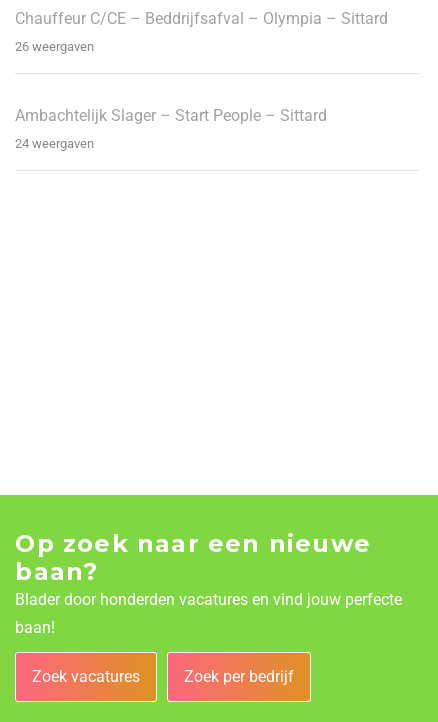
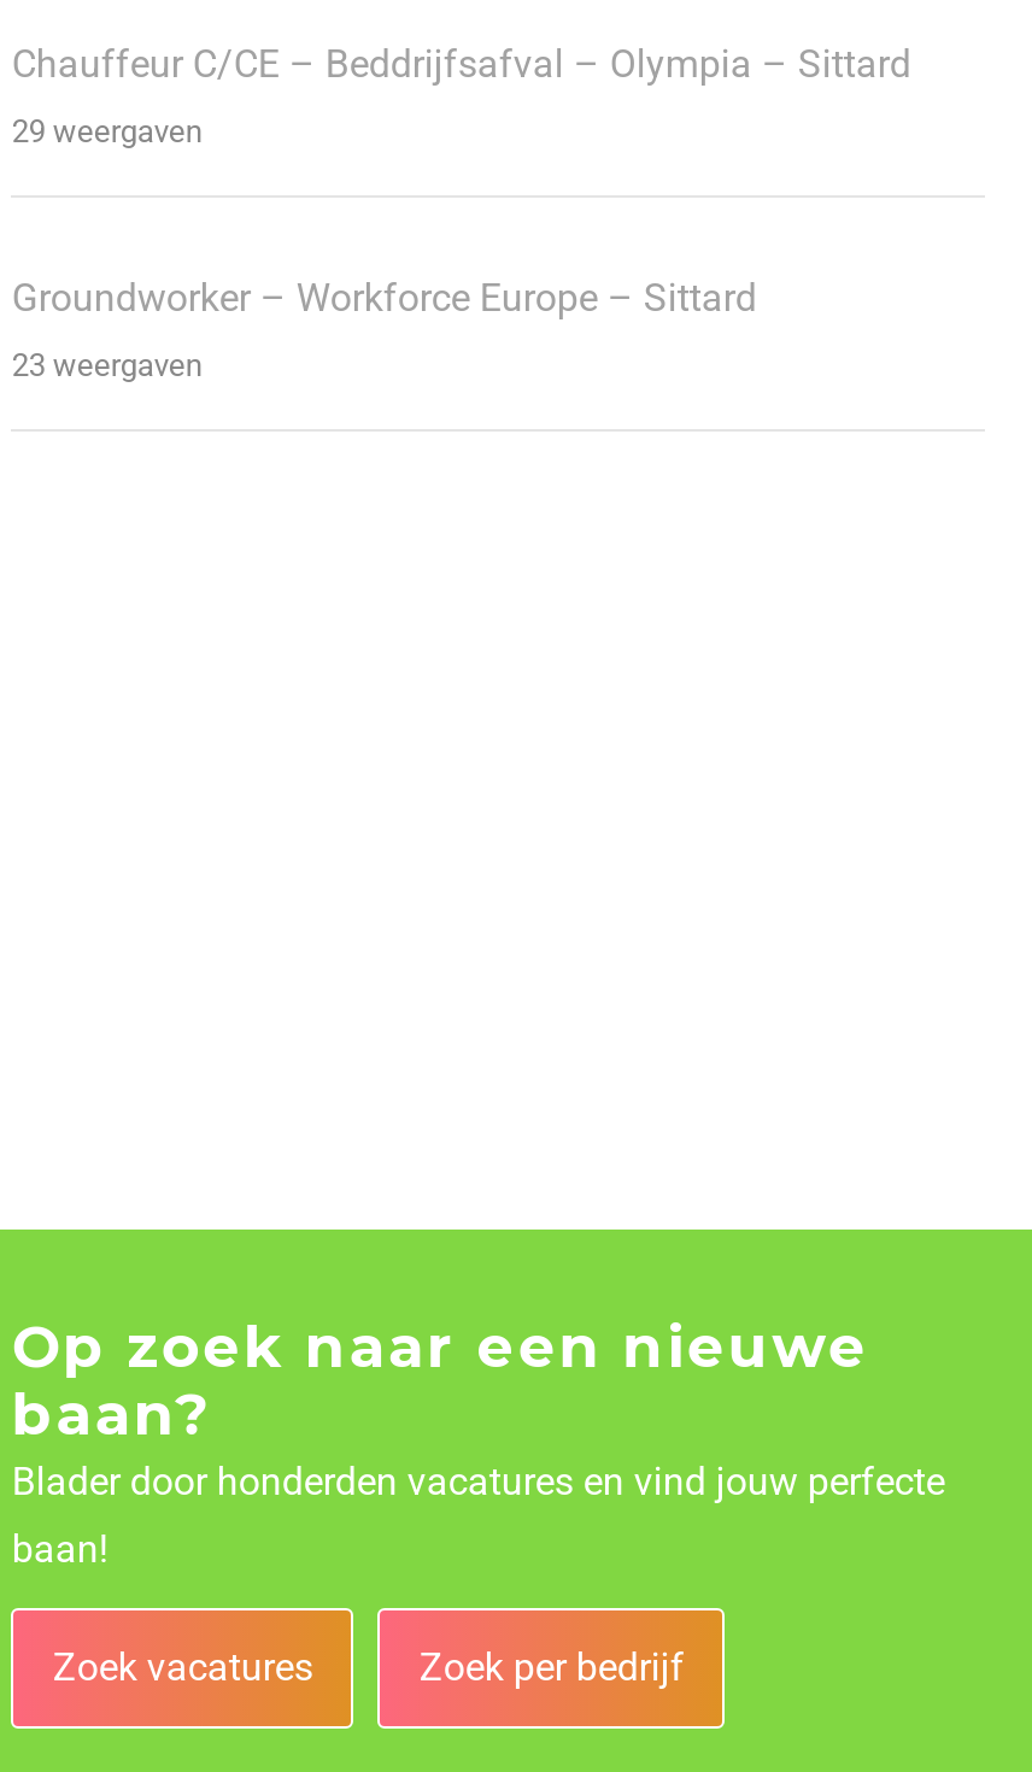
- 26 weergaven
+ 29 weergaven

- Ambachtelijk Slager – Start People – Sittard
+ Groundworker – Workforce Europe – Sittard

- 24 weergaven
+ 23 weergaven
